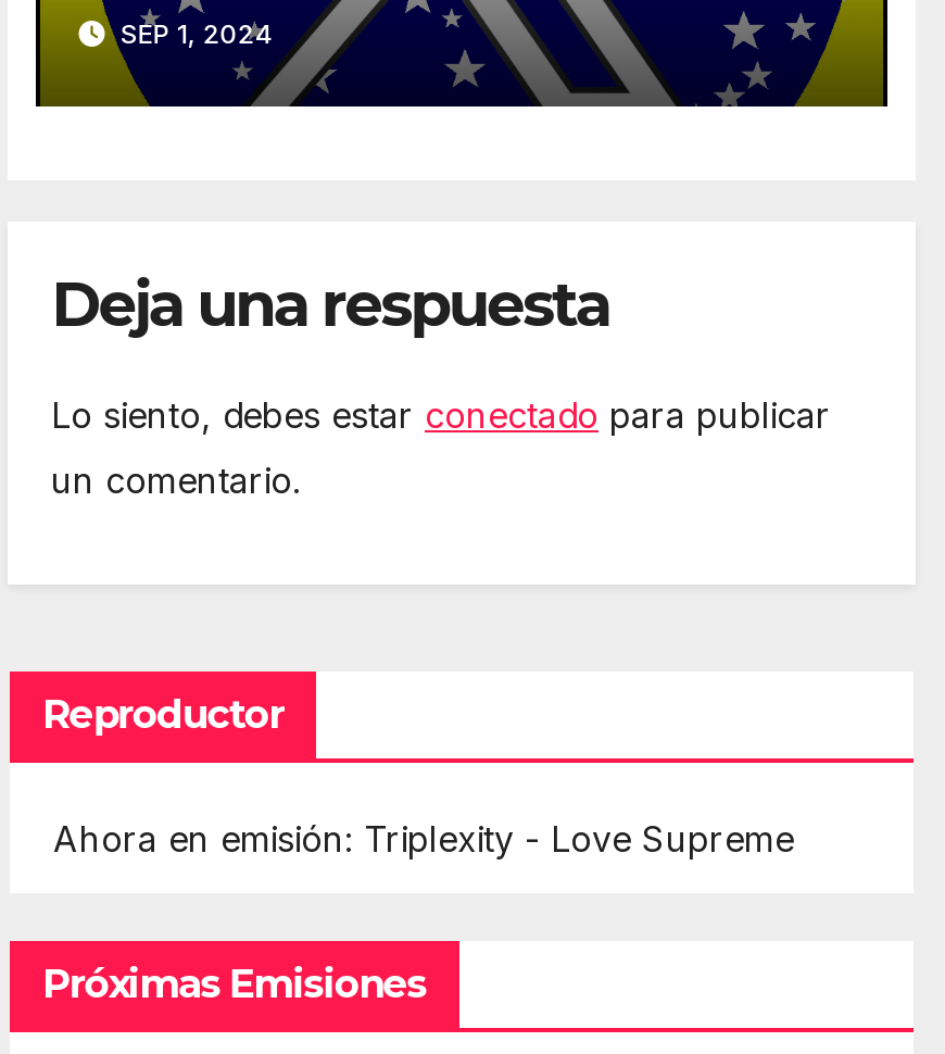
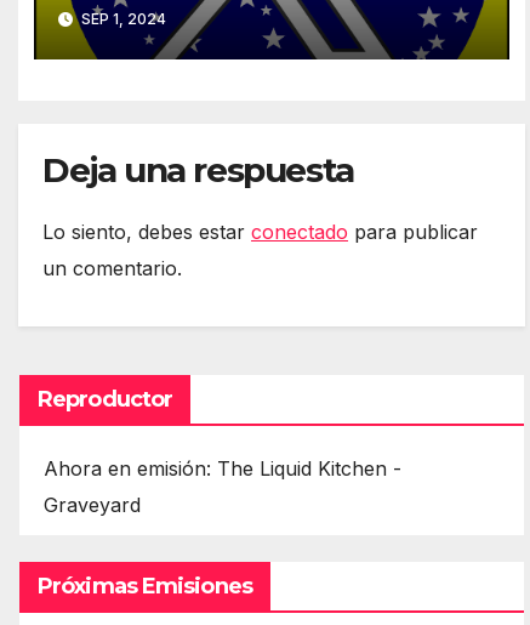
- Ahora en emisión: Triplexity - Love Supreme
+ Ahora en emisión: The Liquid Kitchen -
+ Graveyard
